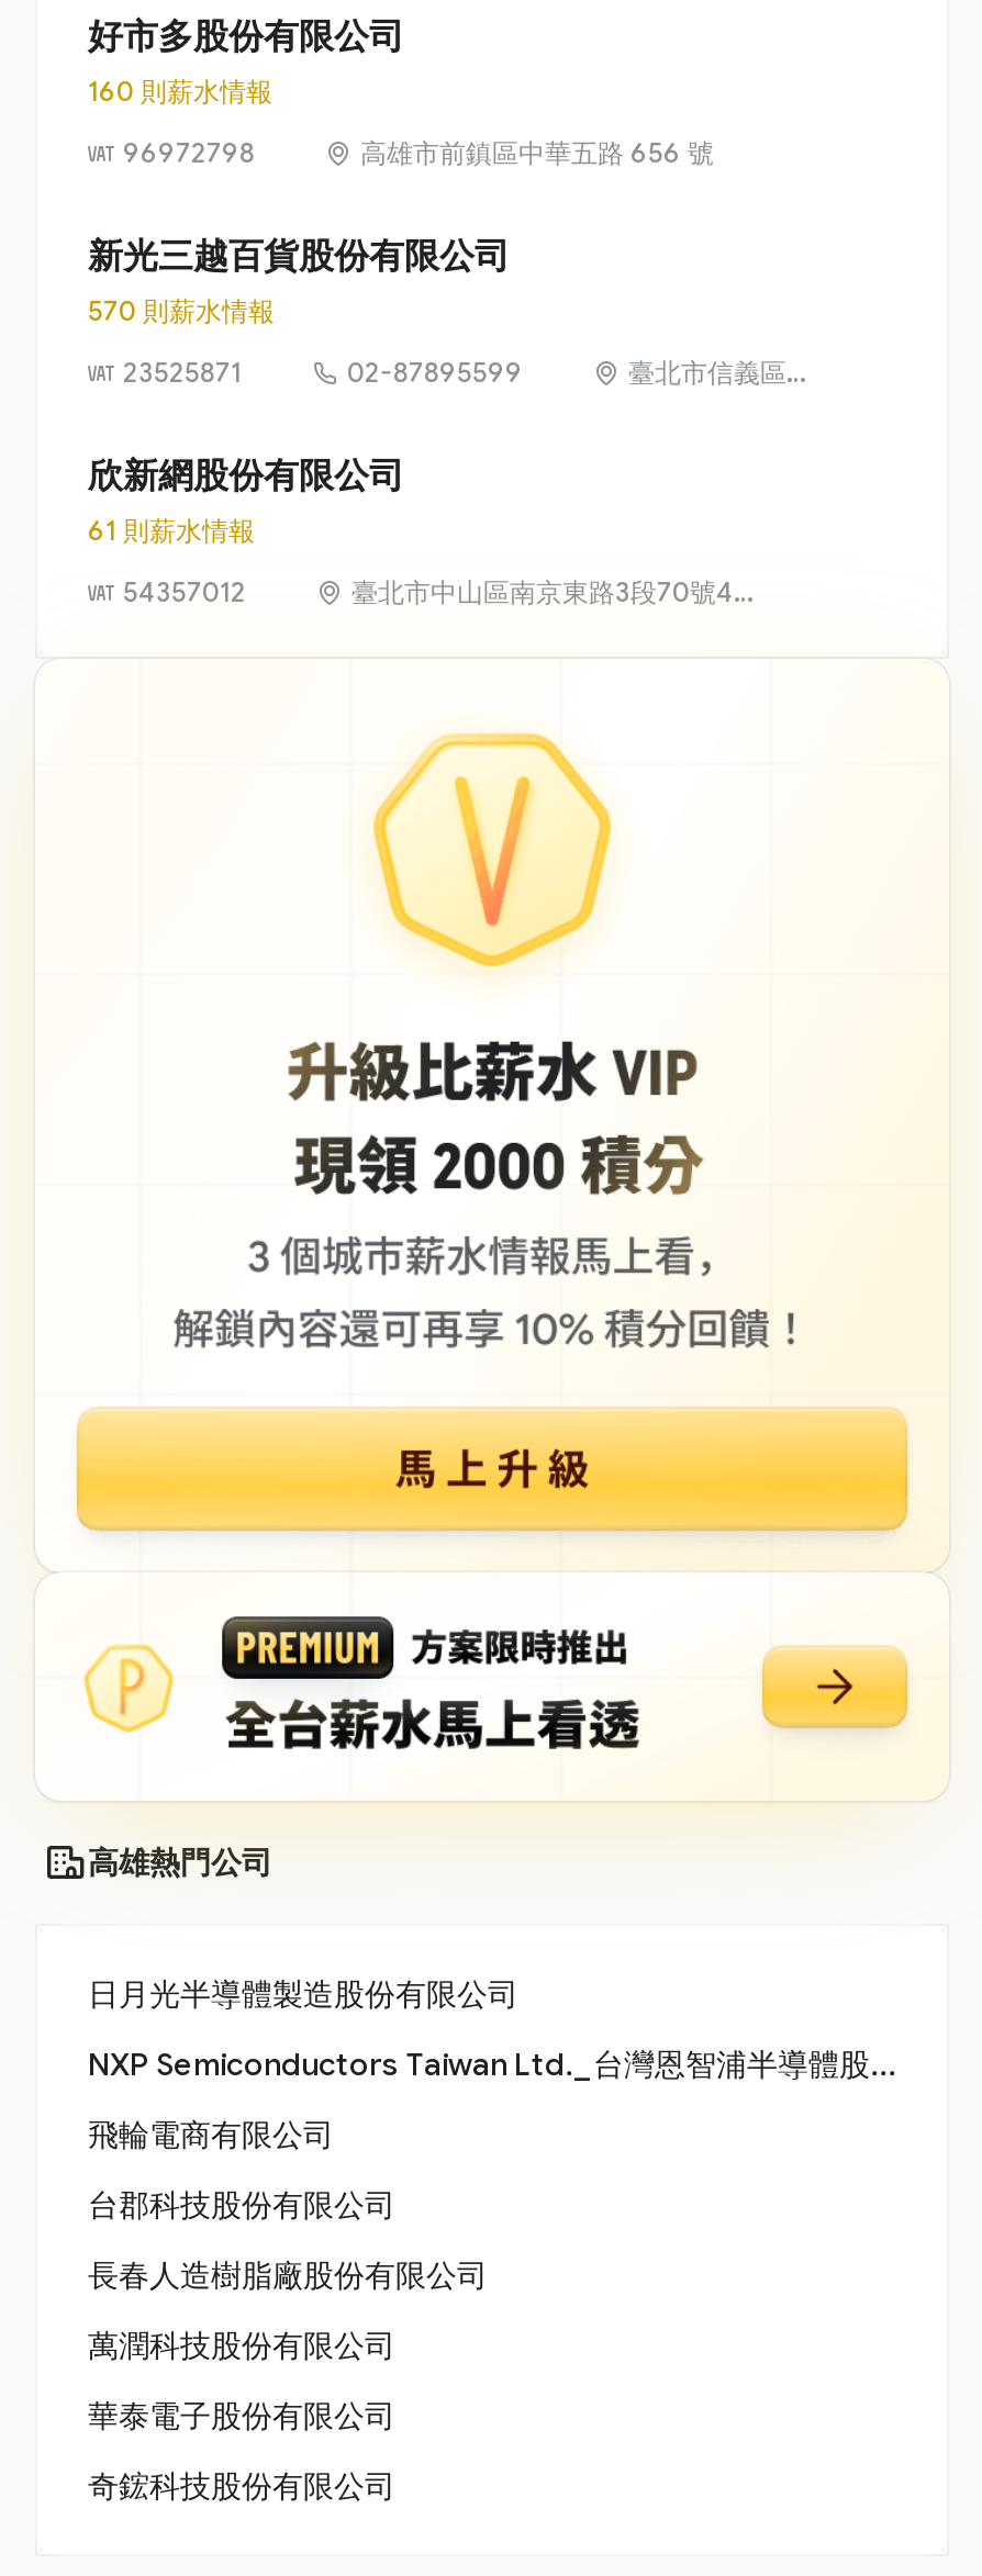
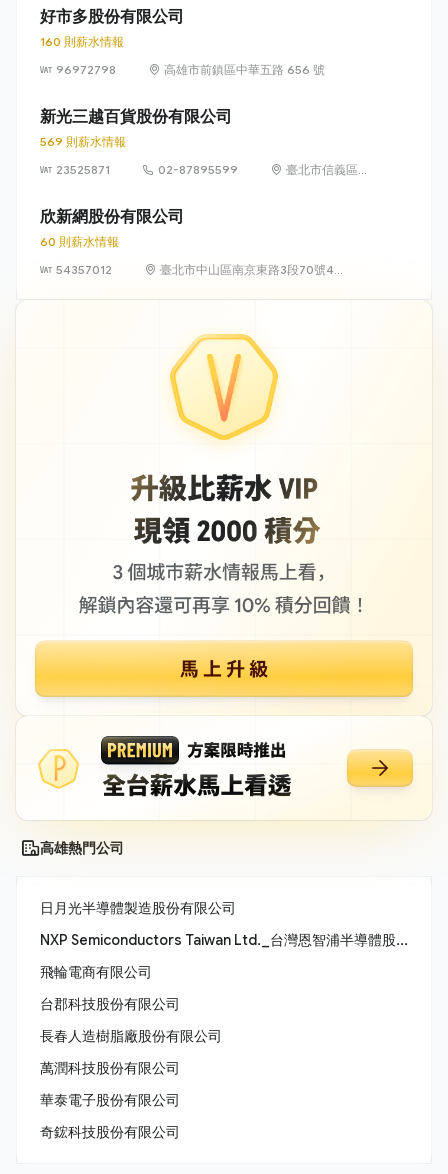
- 570 則薪水情報
+ 569 則薪水情報

- 61 則薪水情報
+ 60 則薪水情報
